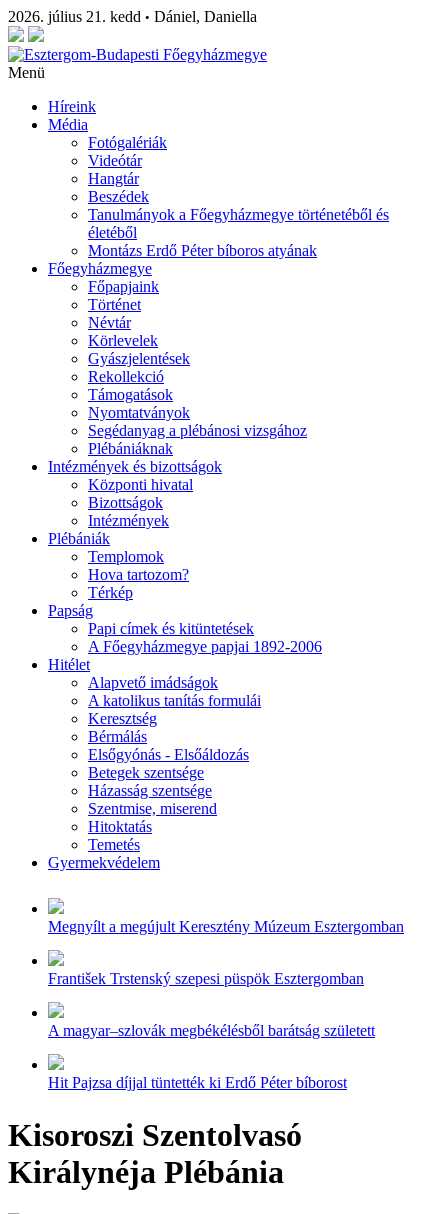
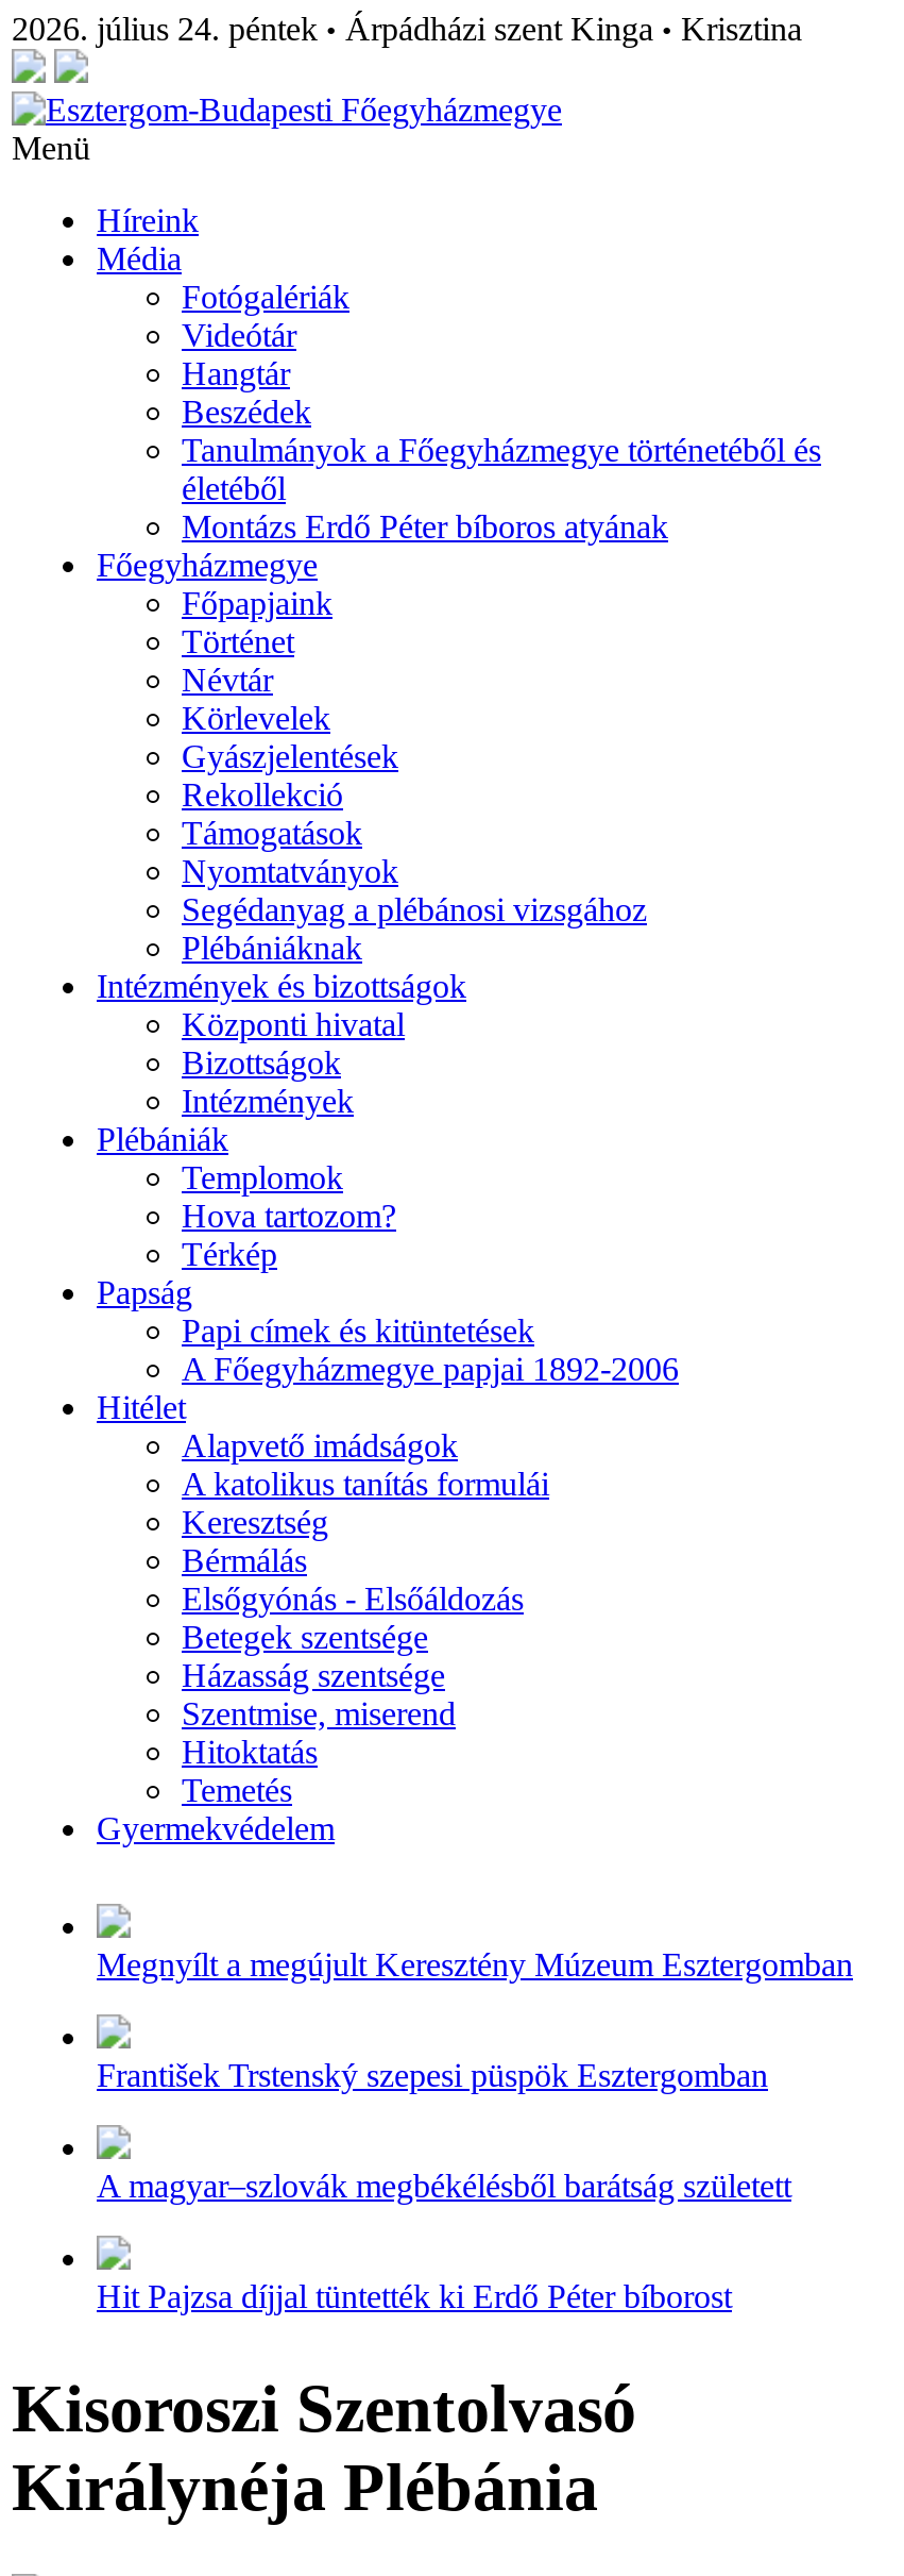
- 2026. július 21. kedd • Dániel, Daniella
+ 2026. július 24. péntek • Árpádházi szent Kinga • Krisztina
